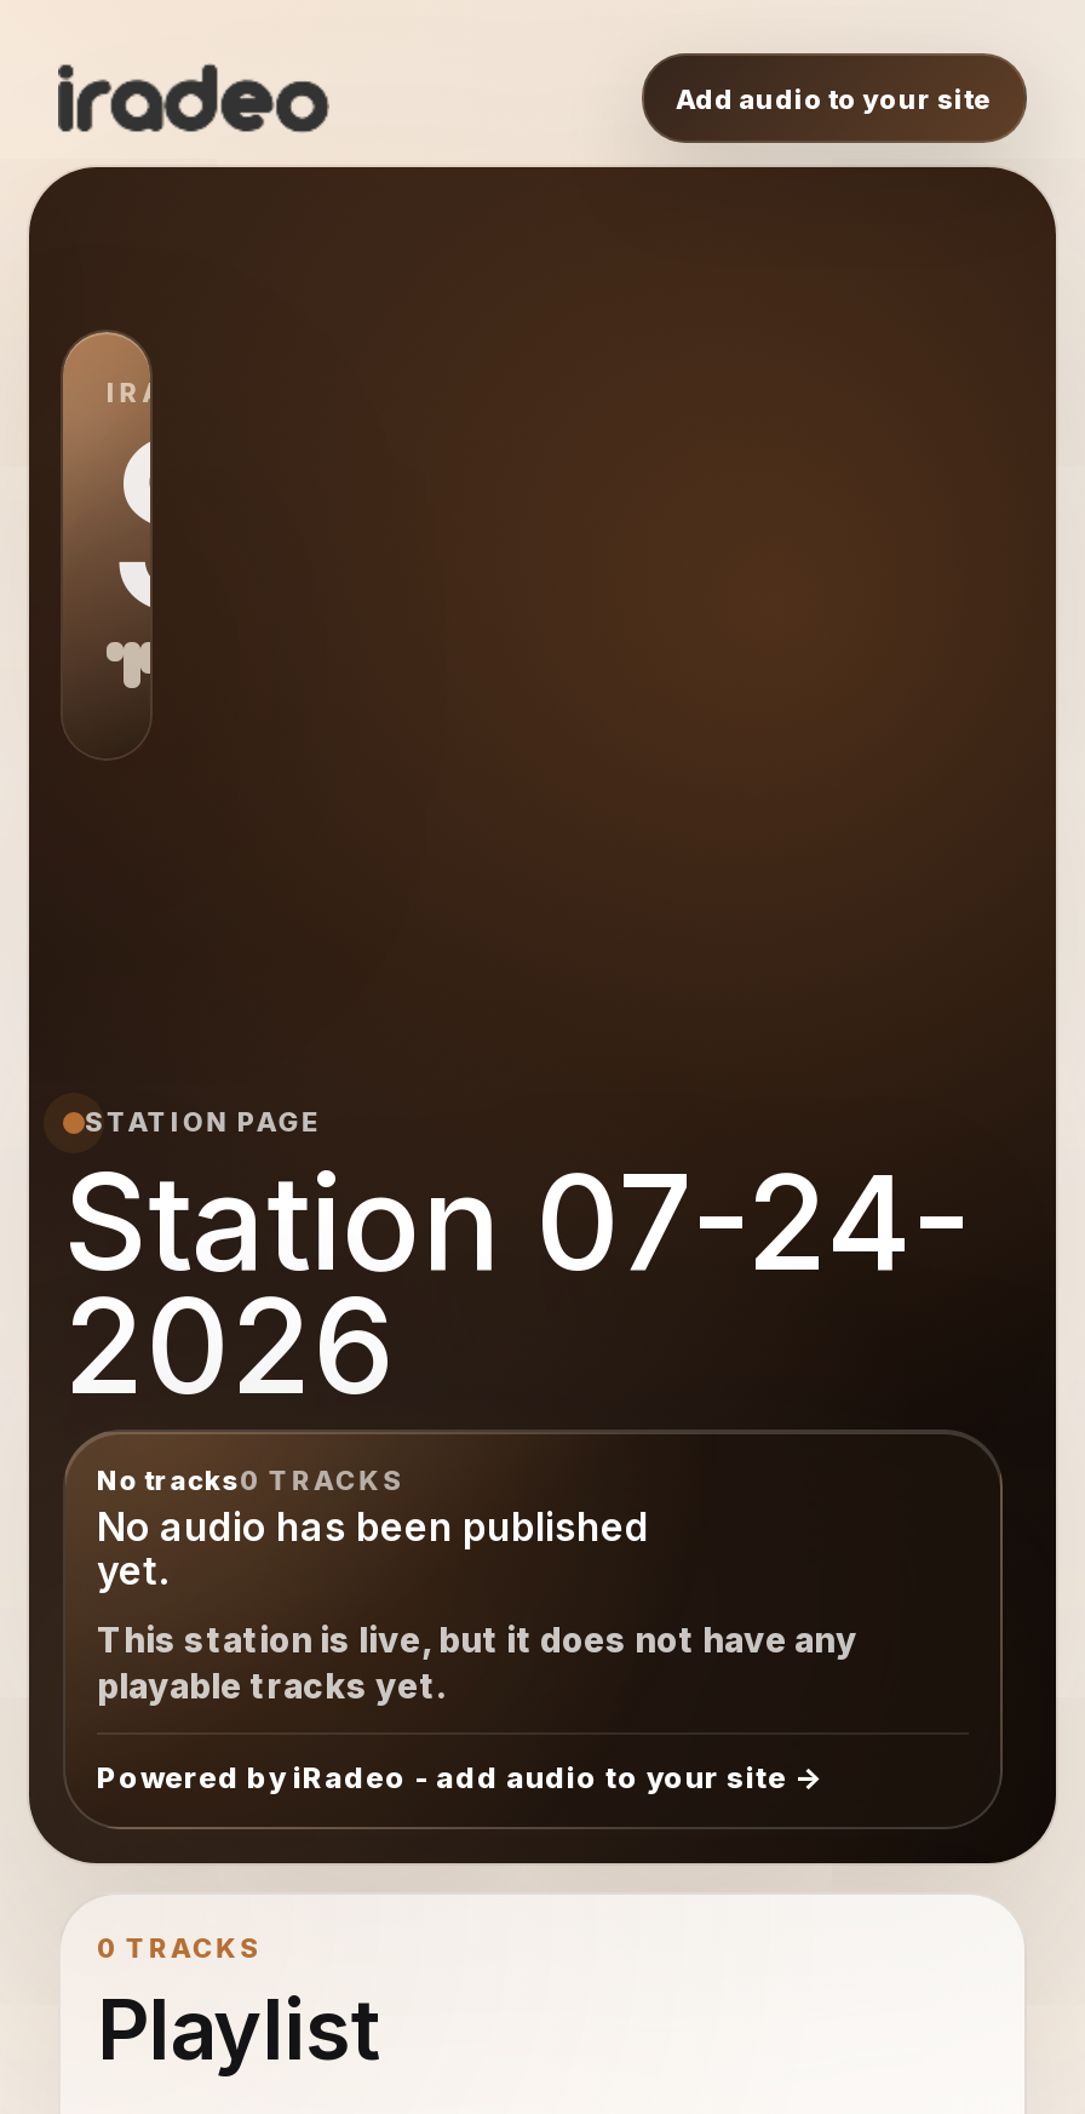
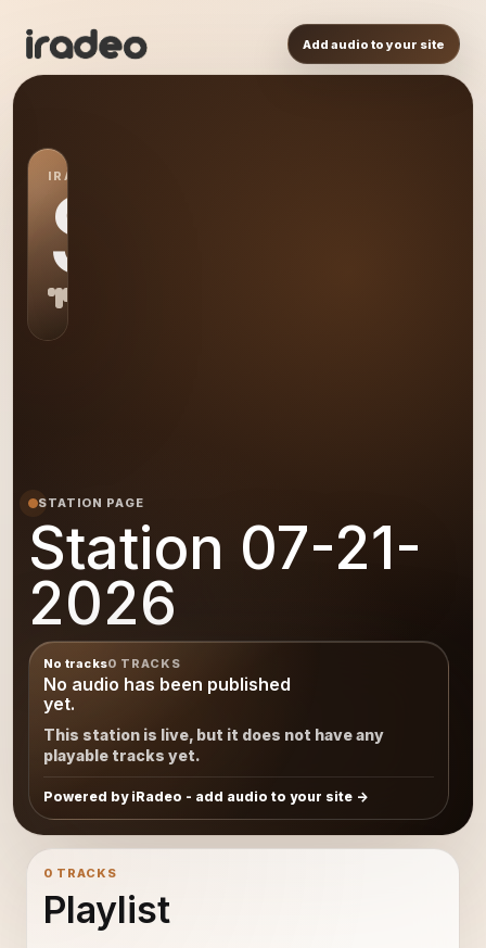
- Station 07-24-
+ Station 07-21-
